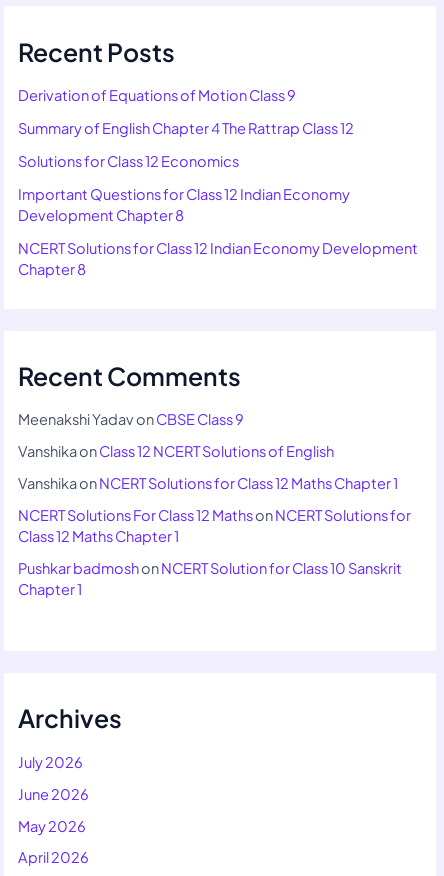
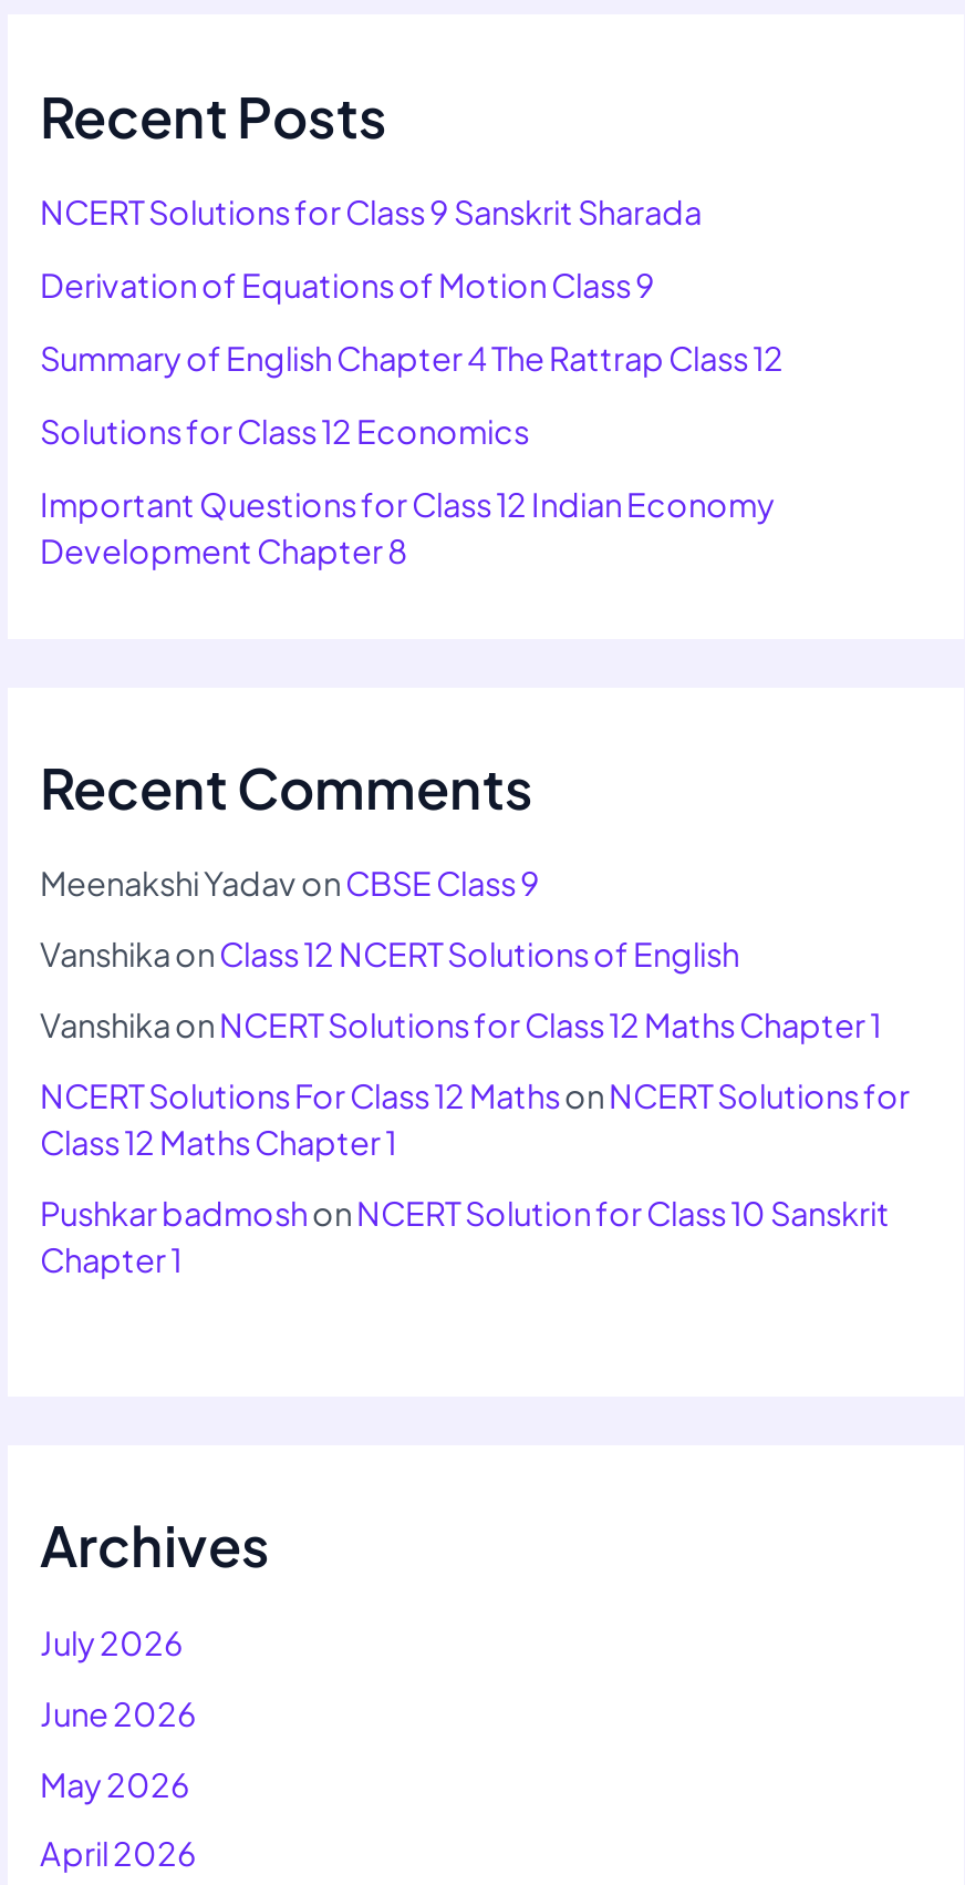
+ NCERT Solutions for Class 9 Sanskrit Sharada

moved down: Derivation of Equations of Motion Class 9 | Summary of English Chapter 4 The Rattrap Class 12 | Solutions for Class 12 Economics | Important Questions for Class 12 Indian Economy | Development Chapter 8

- NCERT Solutions for Class 12 Indian Economy Development
- Chapter 8
